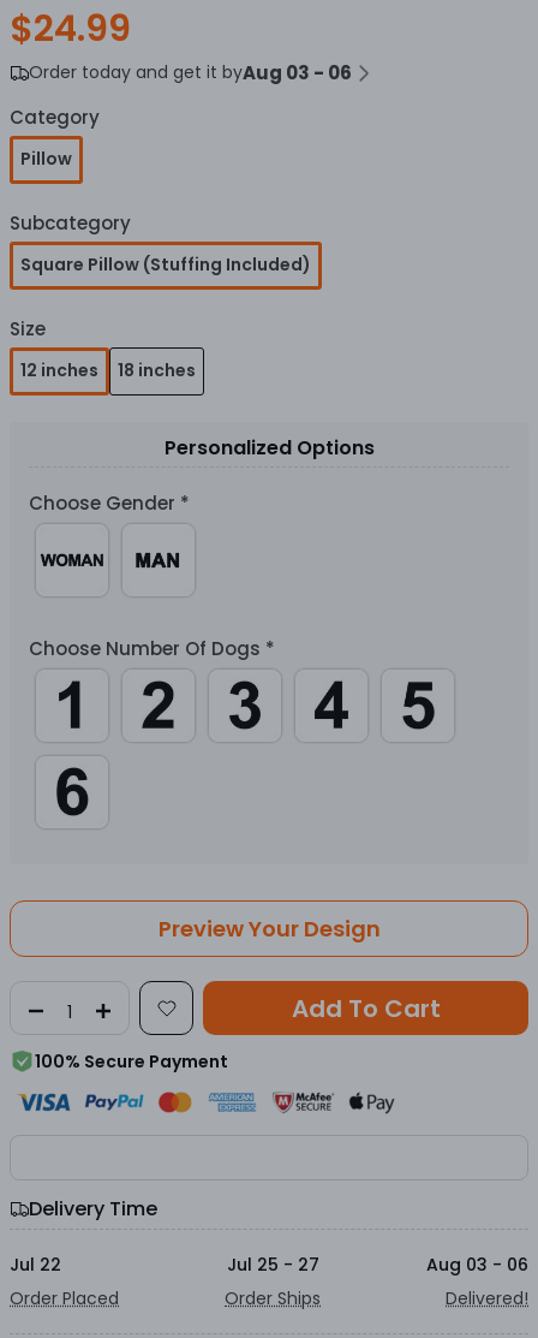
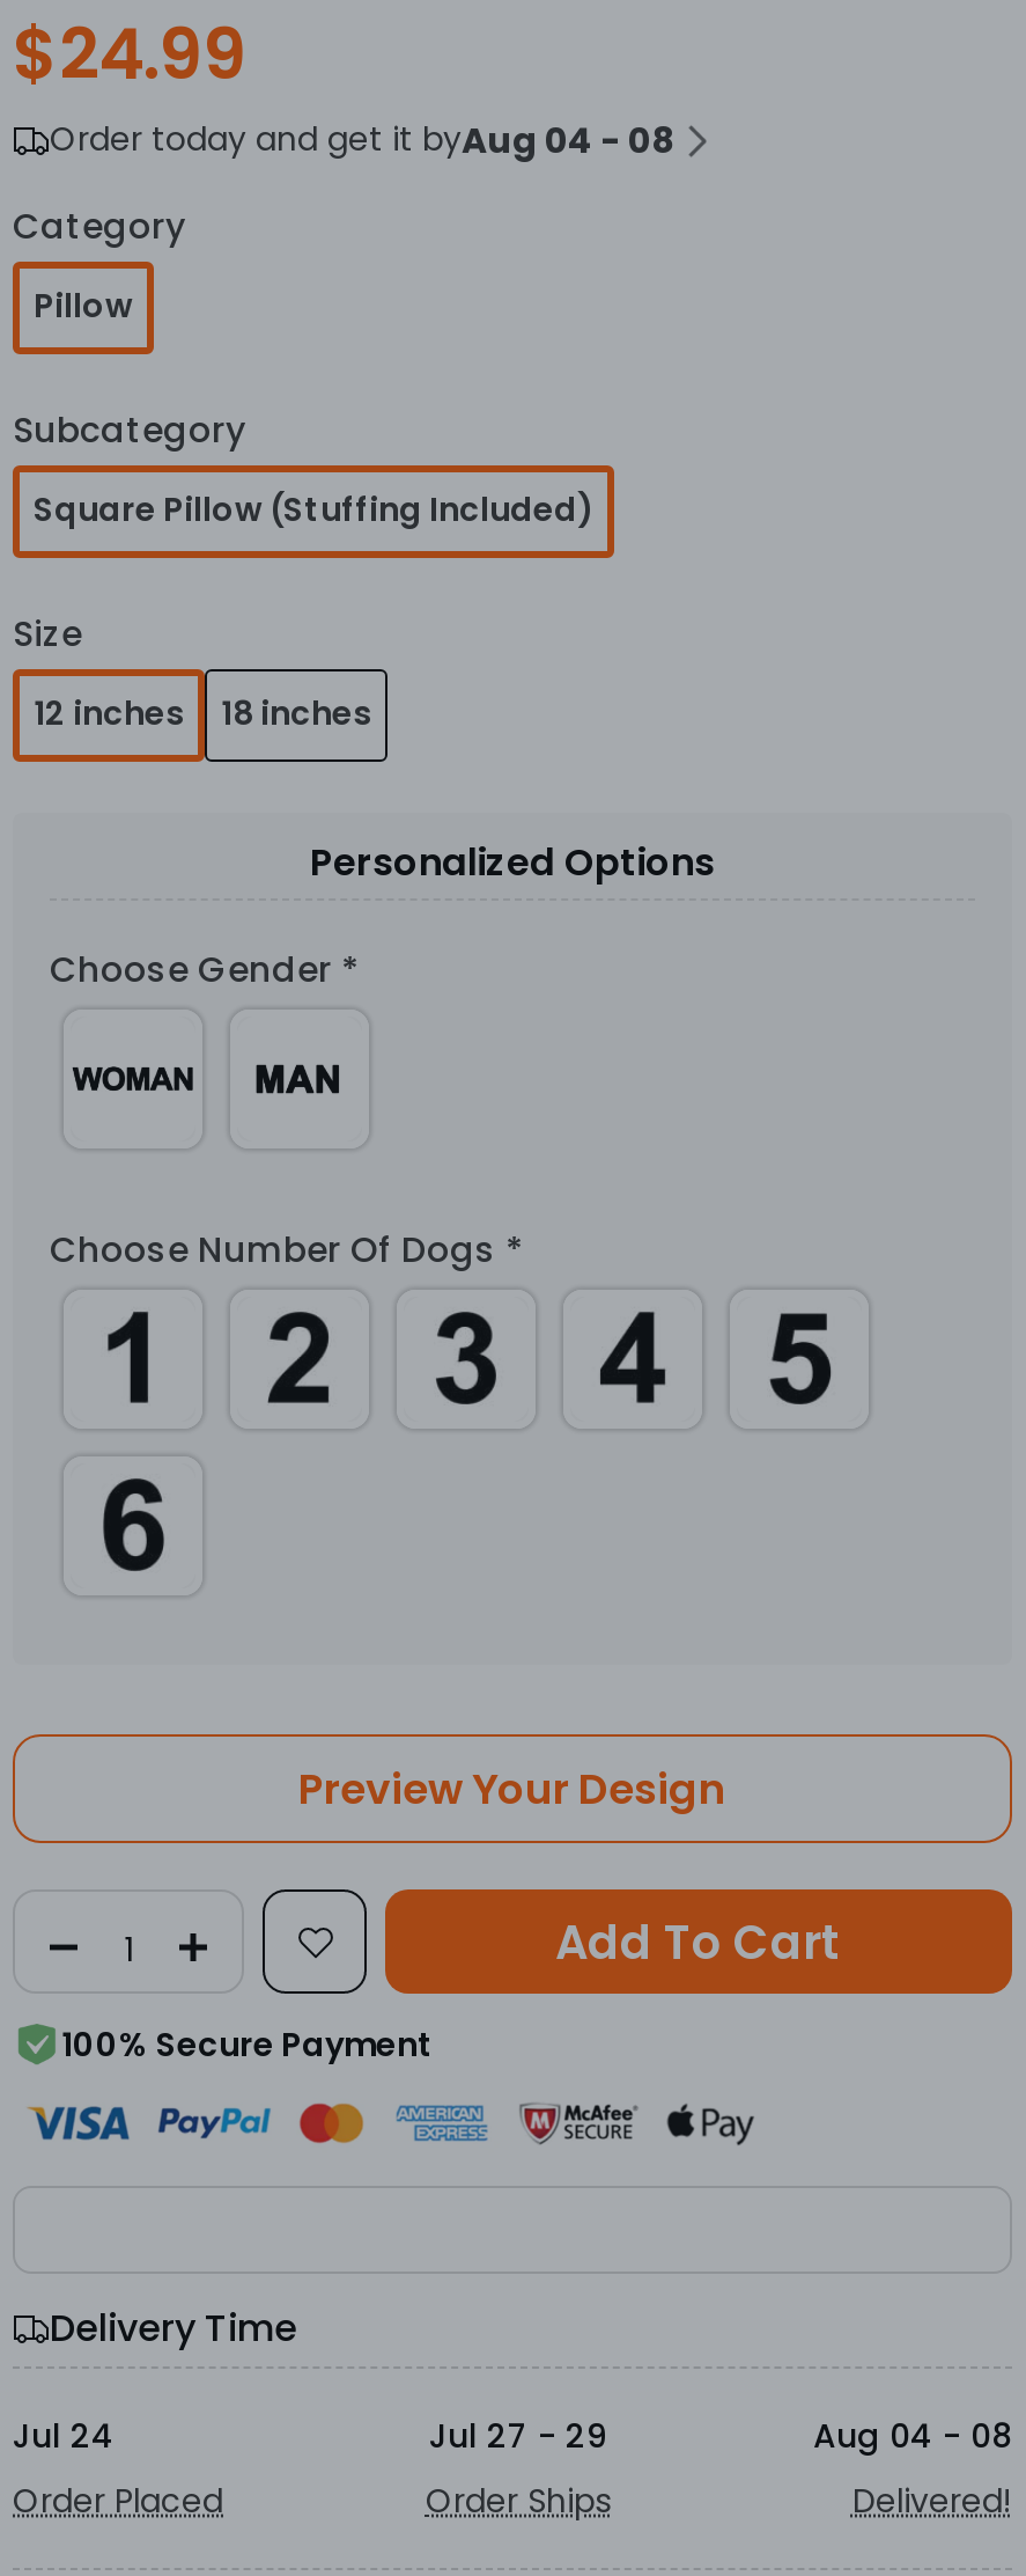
- Order today and get it byAug 03 - 06
+ Order today and get it byAug 04 - 08

- Jul 22
+ Jul 24

- Jul 25 - 27
+ Jul 27 - 29

- Aug 03 - 06
+ Aug 04 - 08
